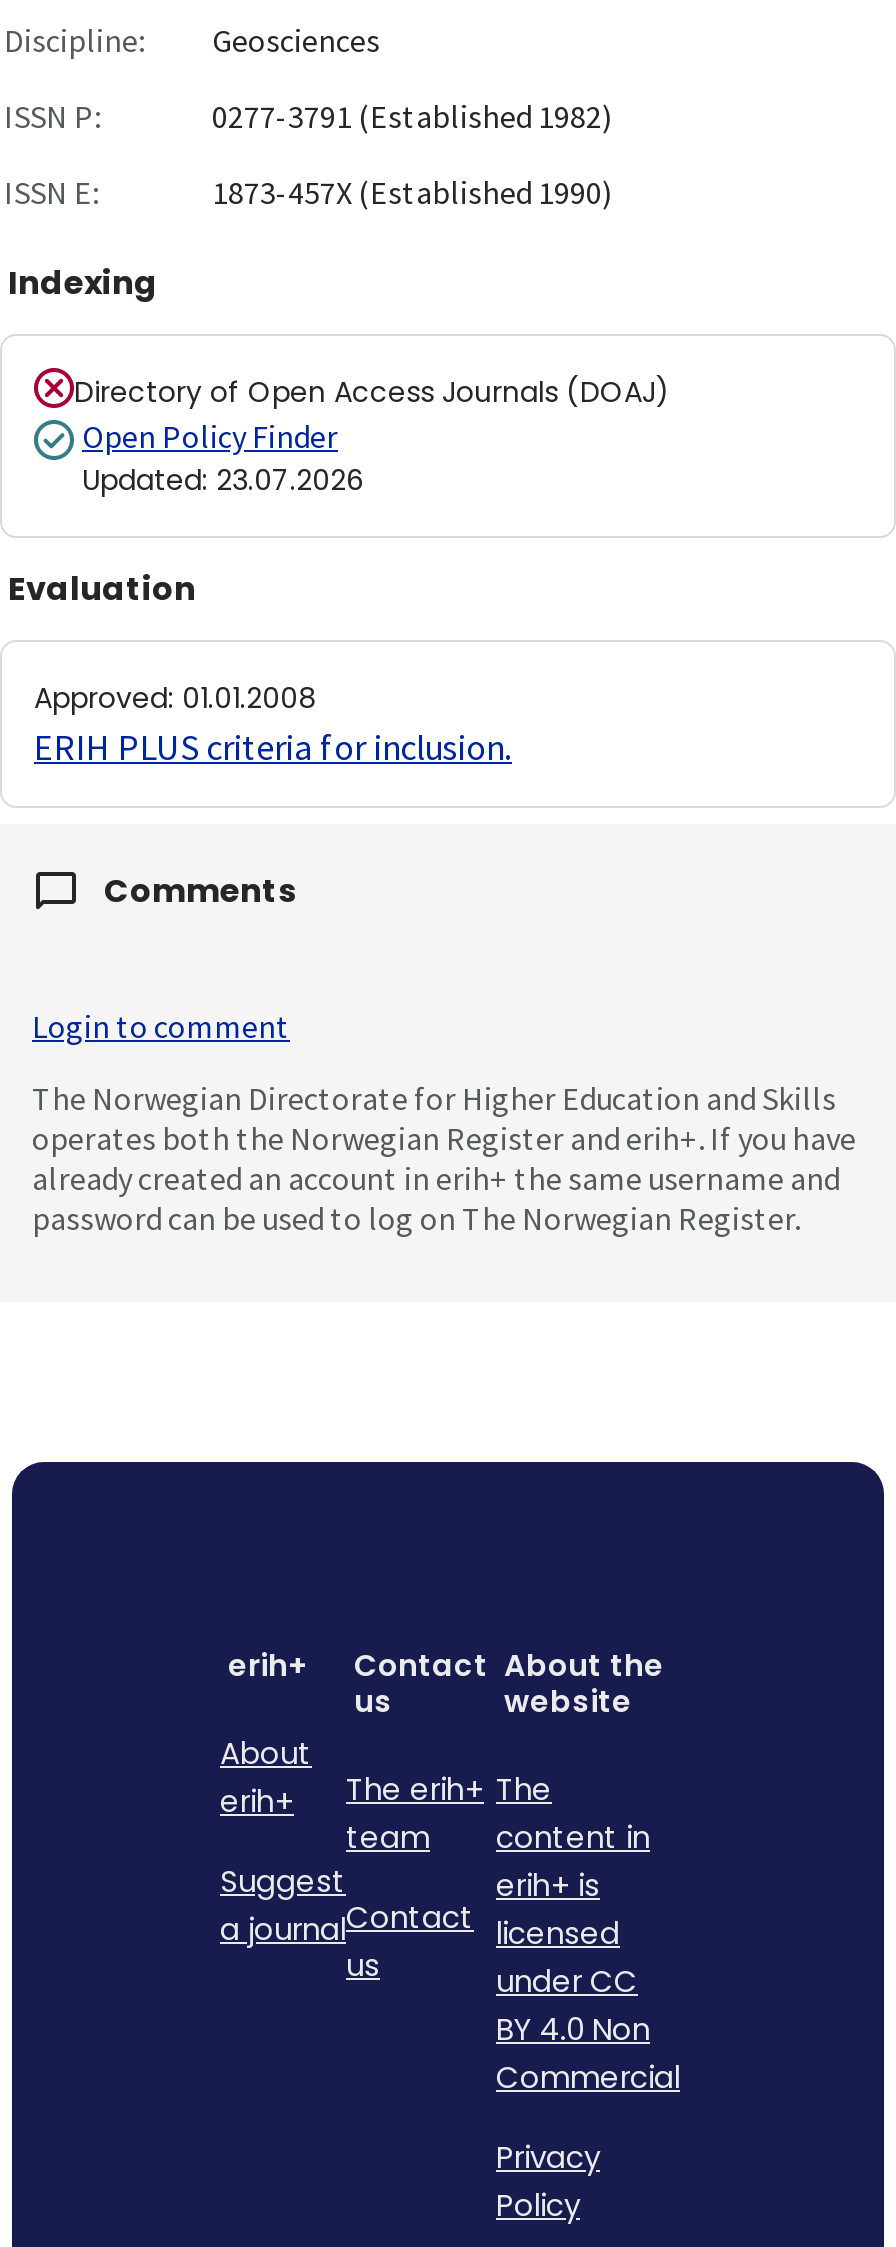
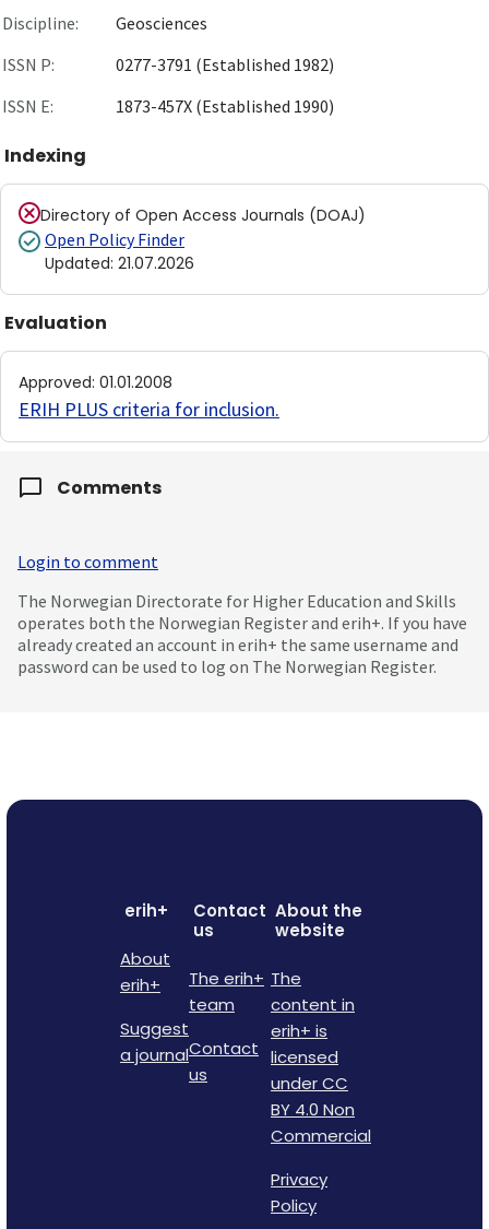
- Updated: 23.07.2026
+ Updated: 21.07.2026
